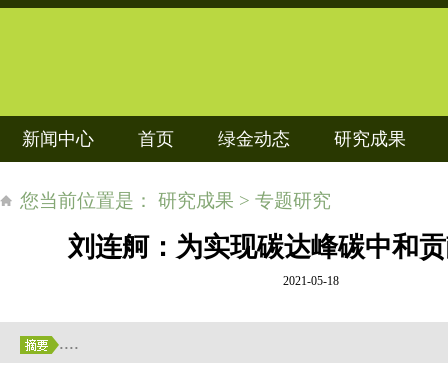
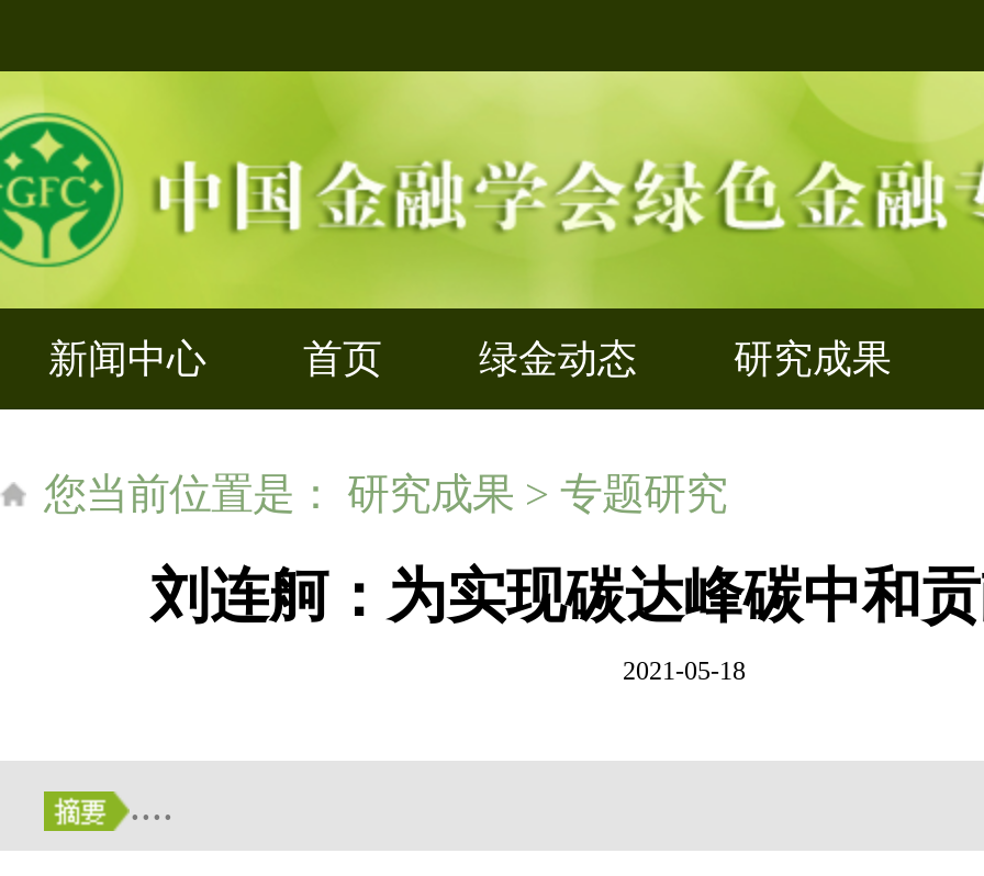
+ [image]

+ [image]
